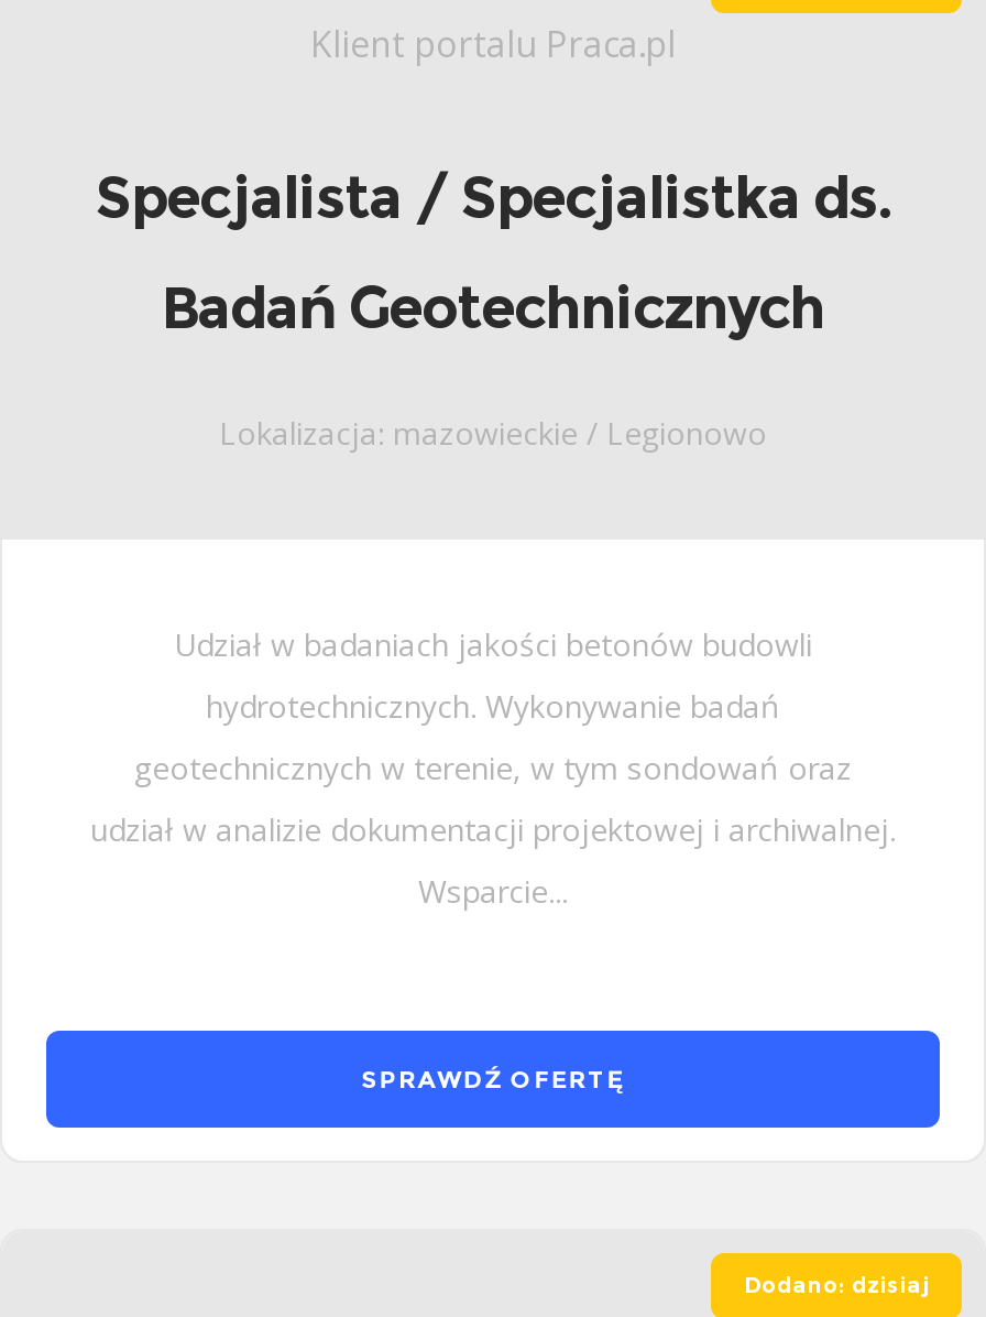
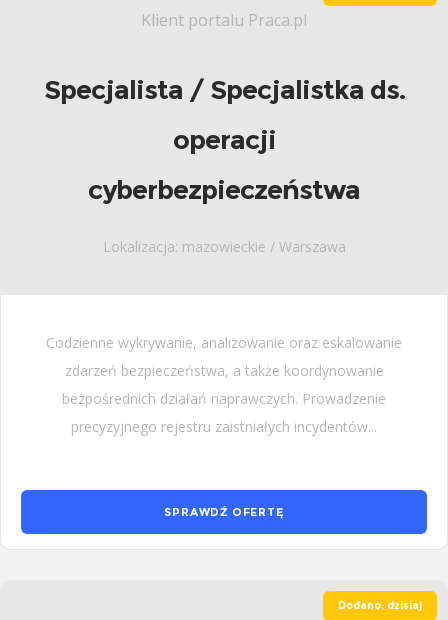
- Badań Geotechnicznych
+ operacji

- Lokalizacja: mazowieckie / Legionowo
+ cyberbezpieczeństwa

- Udział w badaniach jakości betonów budowli
+ Lokalizacja: mazowieckie / Warszawa

- hydrotechnicznych. Wykonywanie badań
+ Codzienne wykrywanie, analizowanie oraz eskalowanie

- geotechnicznych w terenie, w tym sondowań oraz
+ zdarzeń bezpieczeństwa, a także koordynowanie

- udział w analizie dokumentacji projektowej i archiwalnej.
+ bezpośrednich działań naprawczych. Prowadzenie

- Wsparcie...
+ precyzyjnego rejestru zaistniałych incydentów...
